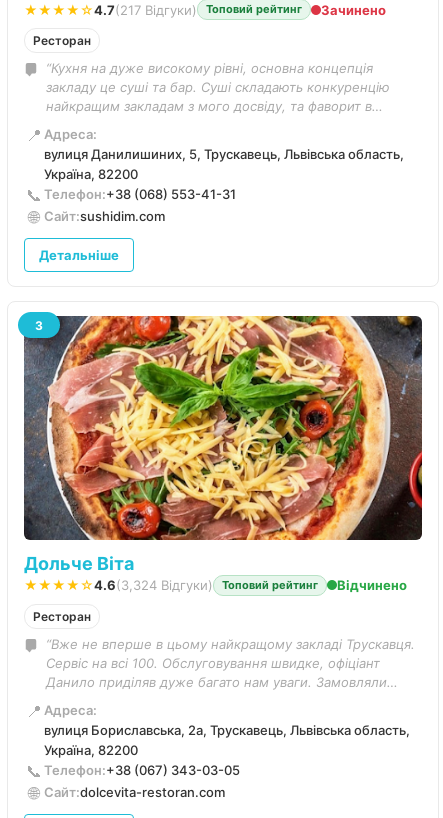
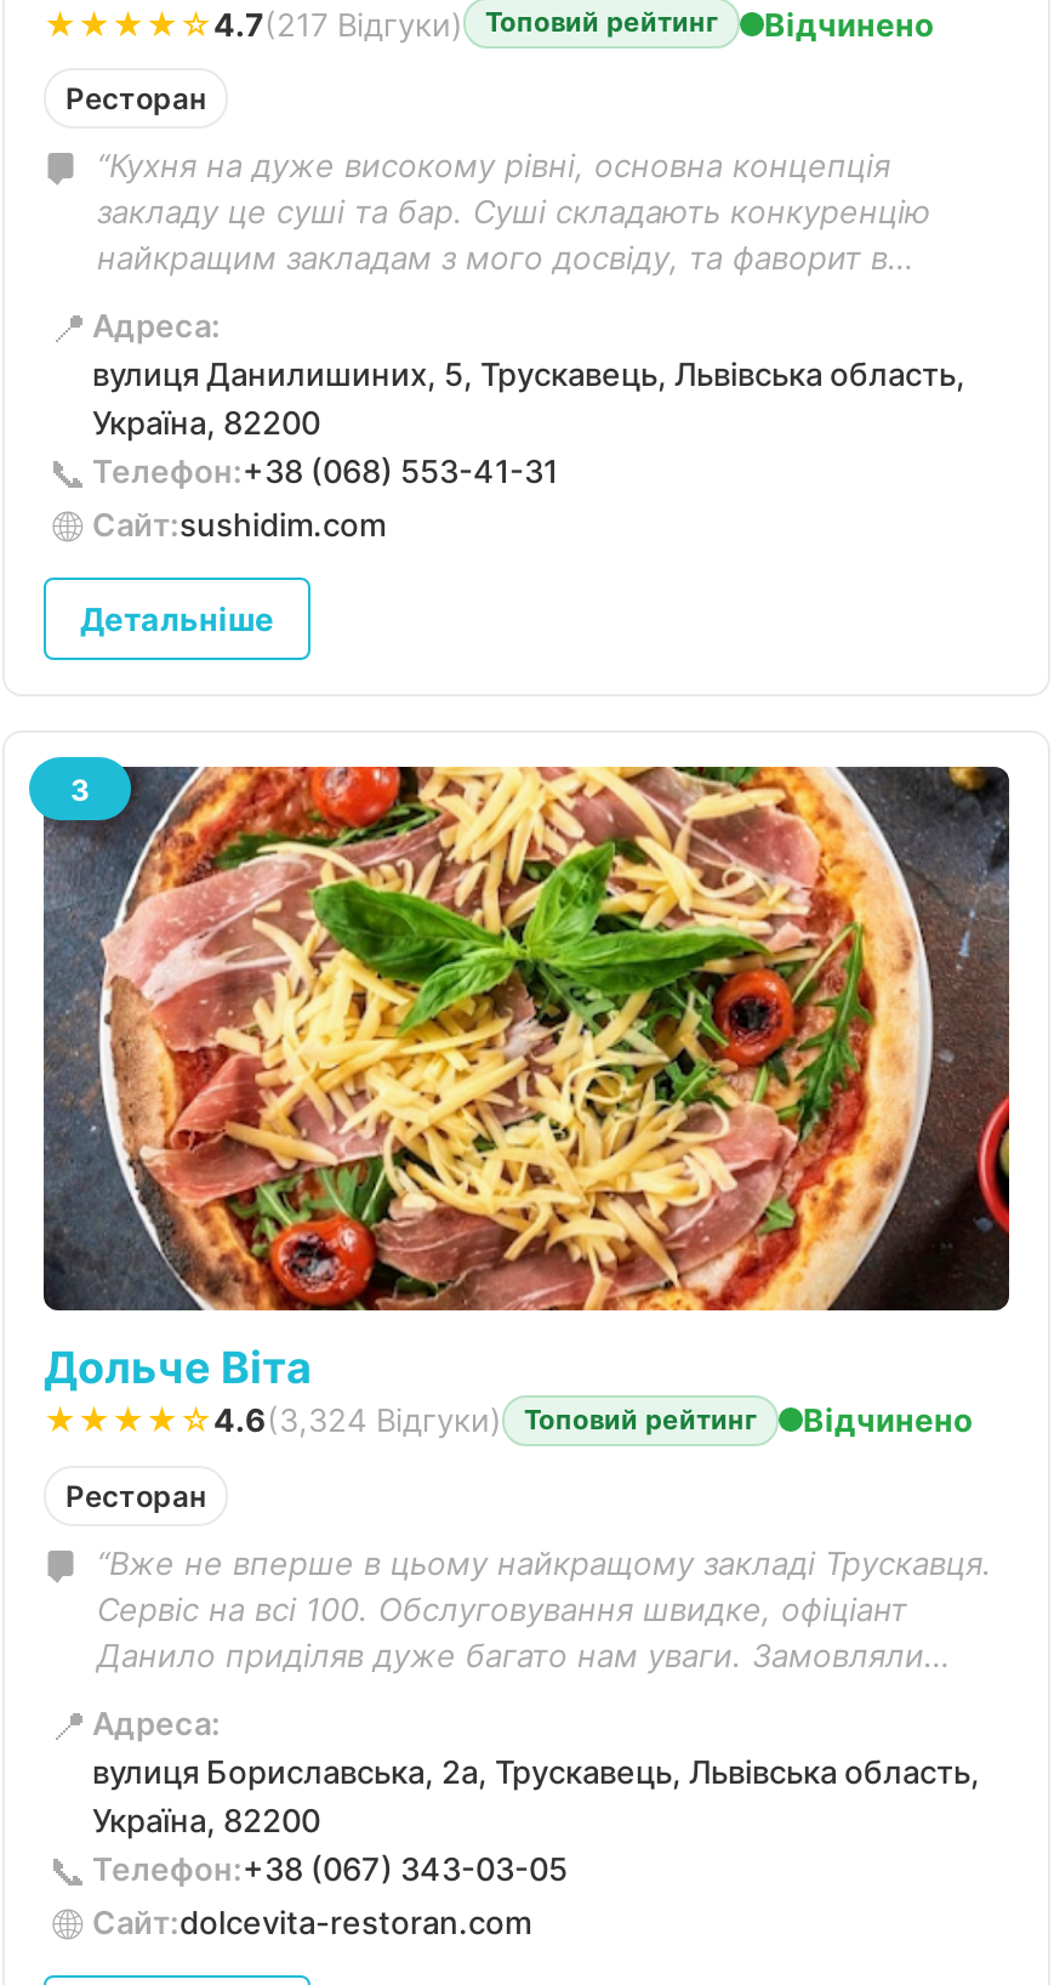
- Зачинено
+ Відчинено
